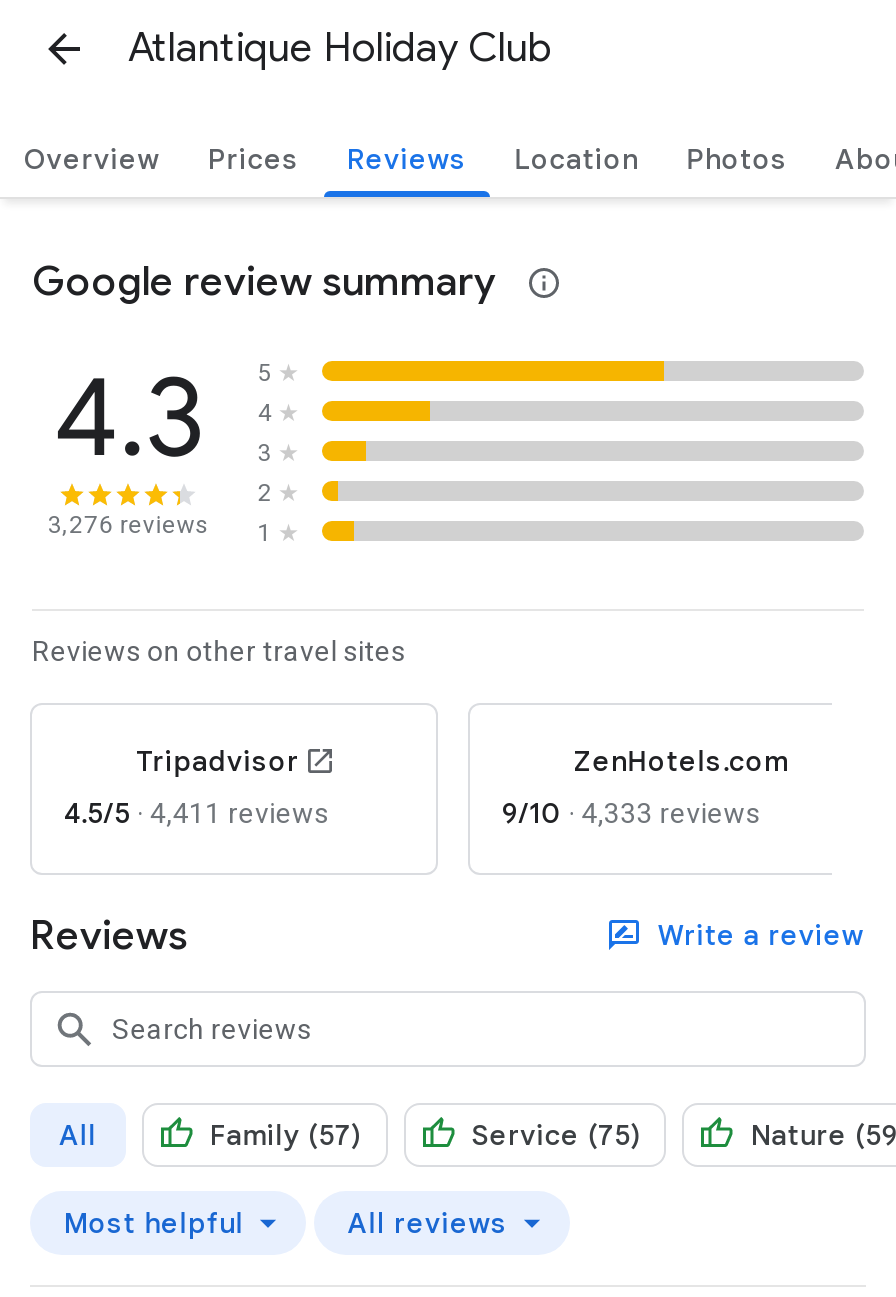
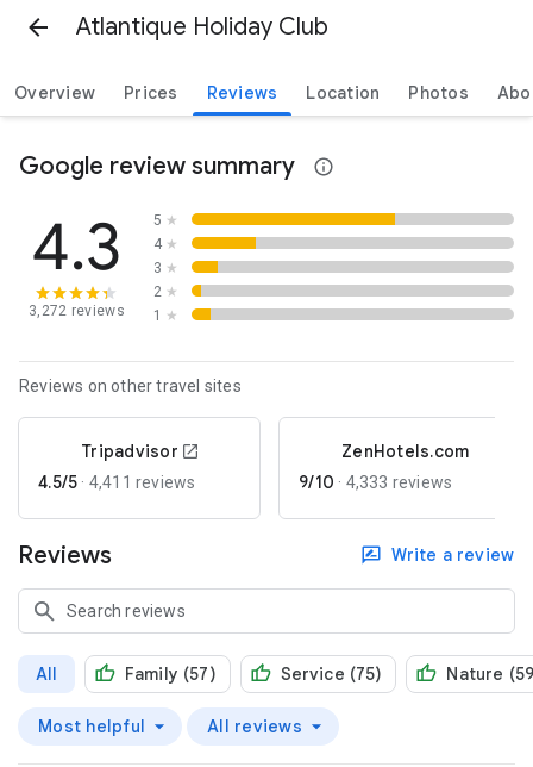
- 3,276 reviews
+ 3,272 reviews
